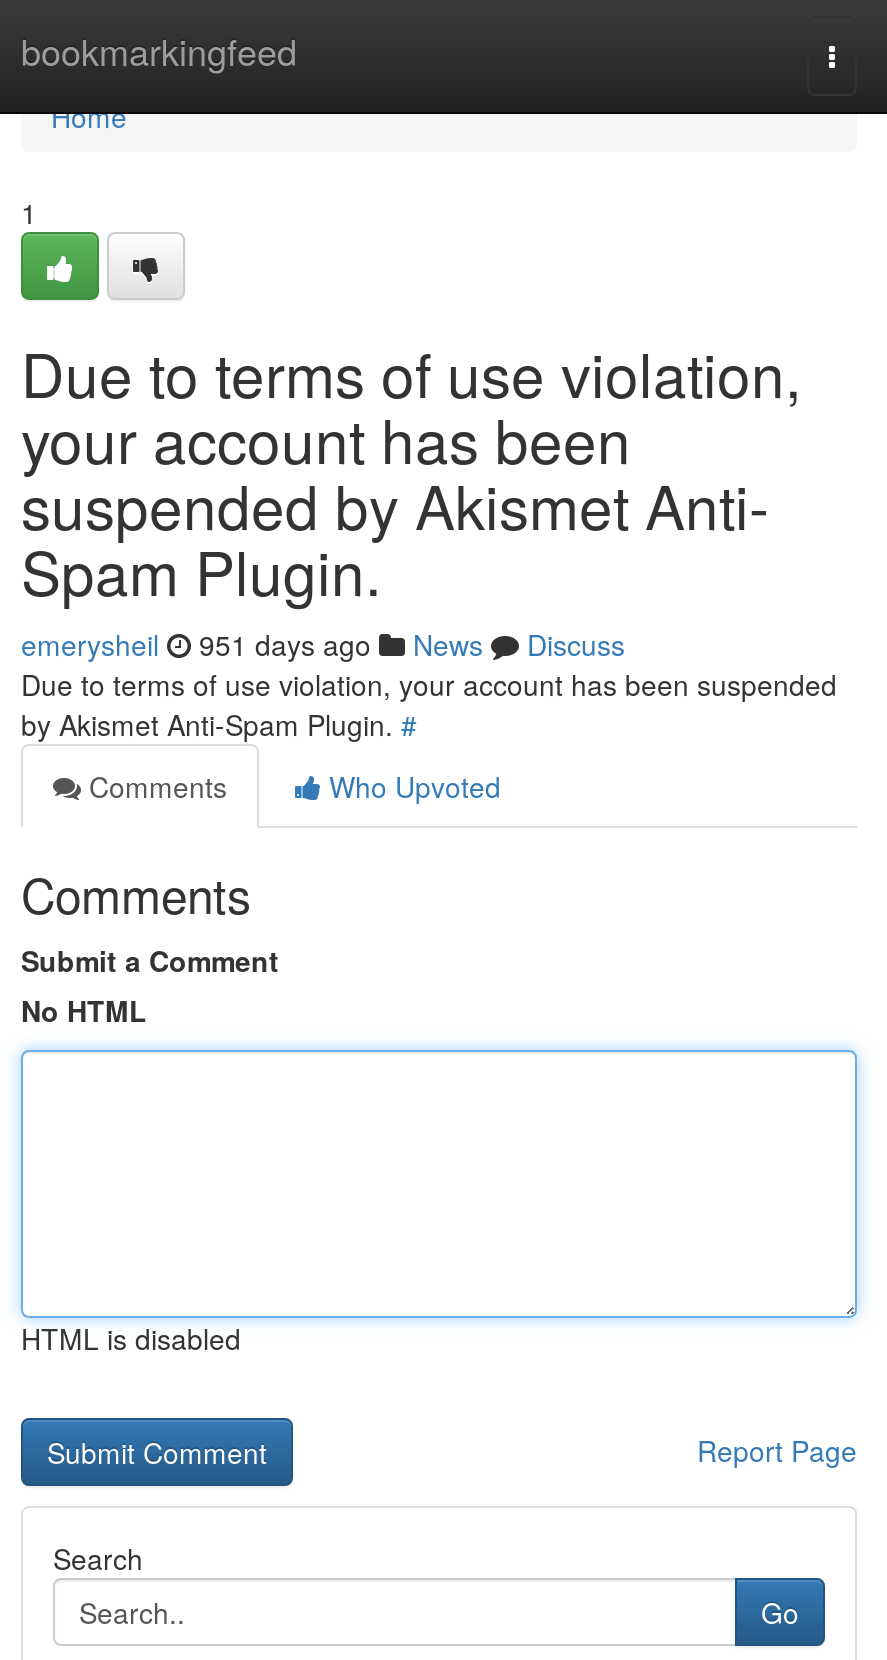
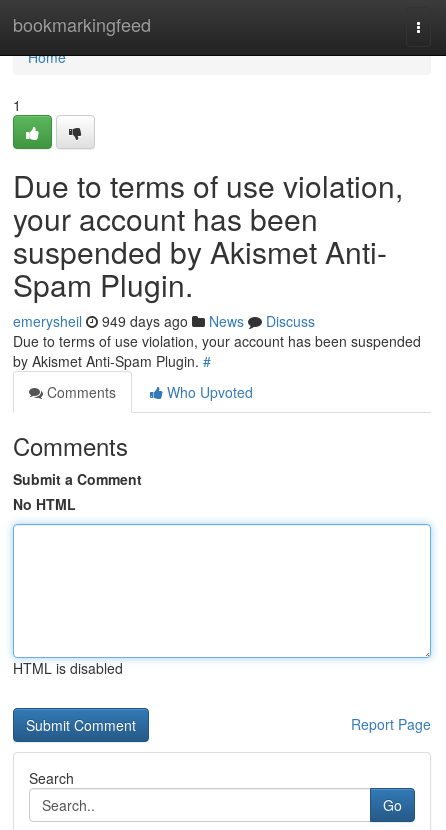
- emerysheil 951 days ago News Discuss
+ emerysheil 949 days ago News Discuss
